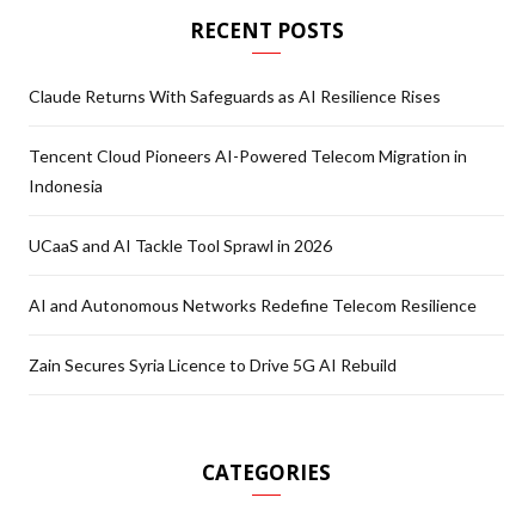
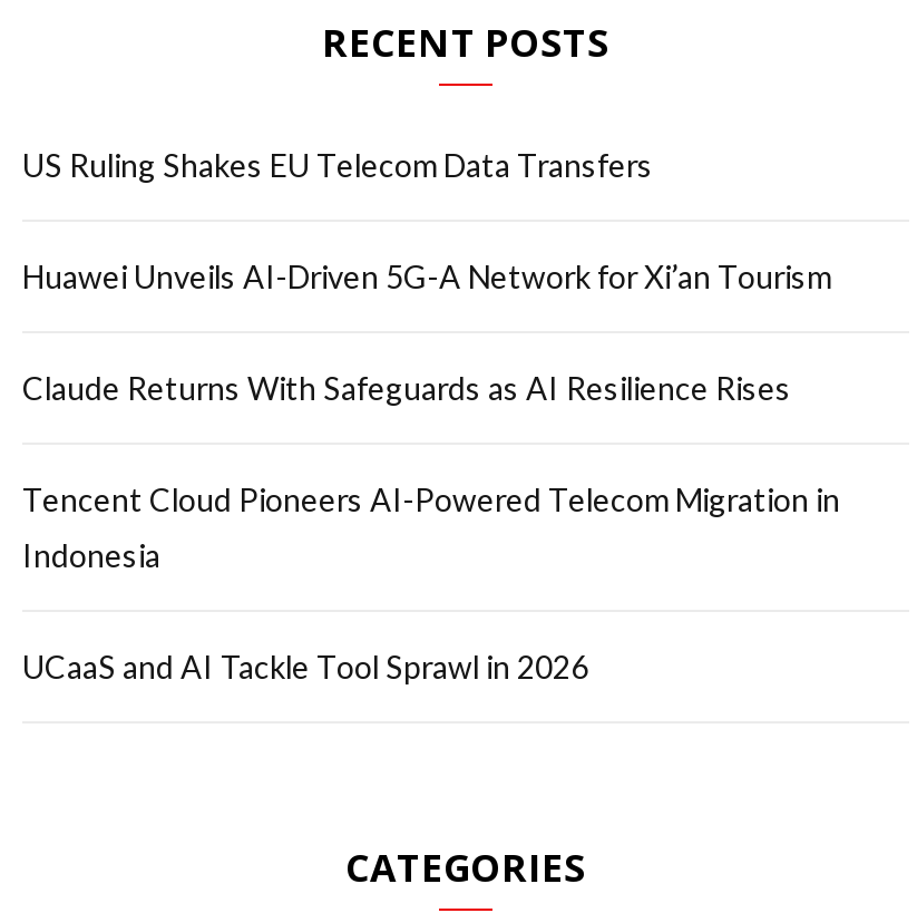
+ US Ruling Shakes EU Telecom Data Transfers
+ Huawei Unveils AI-Driven 5G-A Network for Xi’an Tourism

moved down: Claude Returns With Safeguards as AI Resilience Rises | Tencent Cloud Pioneers AI-Powered Telecom Migration in | Indonesia | UCaaS and AI Tackle Tool Sprawl in 2026

- AI and Autonomous Networks Redefine Telecom Resilience
- Zain Secures Syria Licence to Drive 5G AI Rebuild
